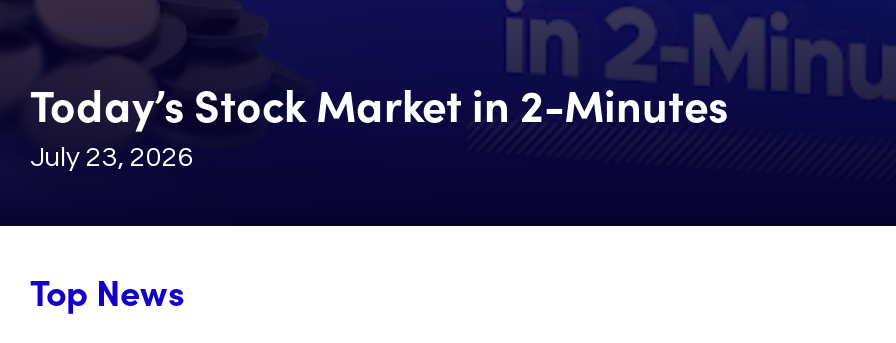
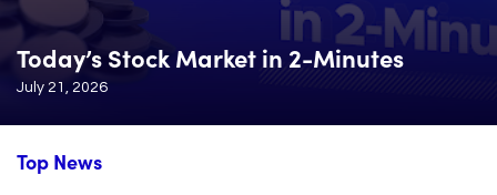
- July 23, 2026
+ July 21, 2026
